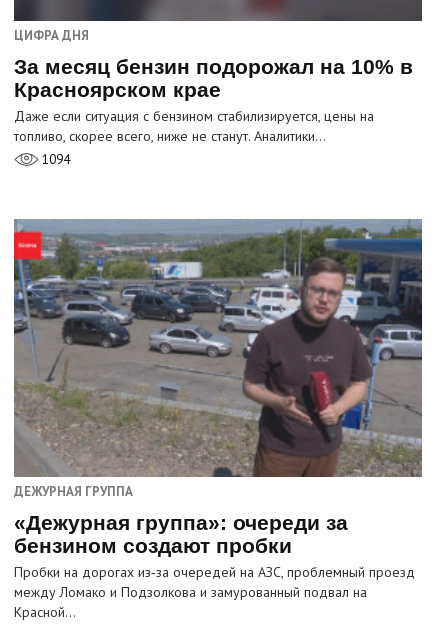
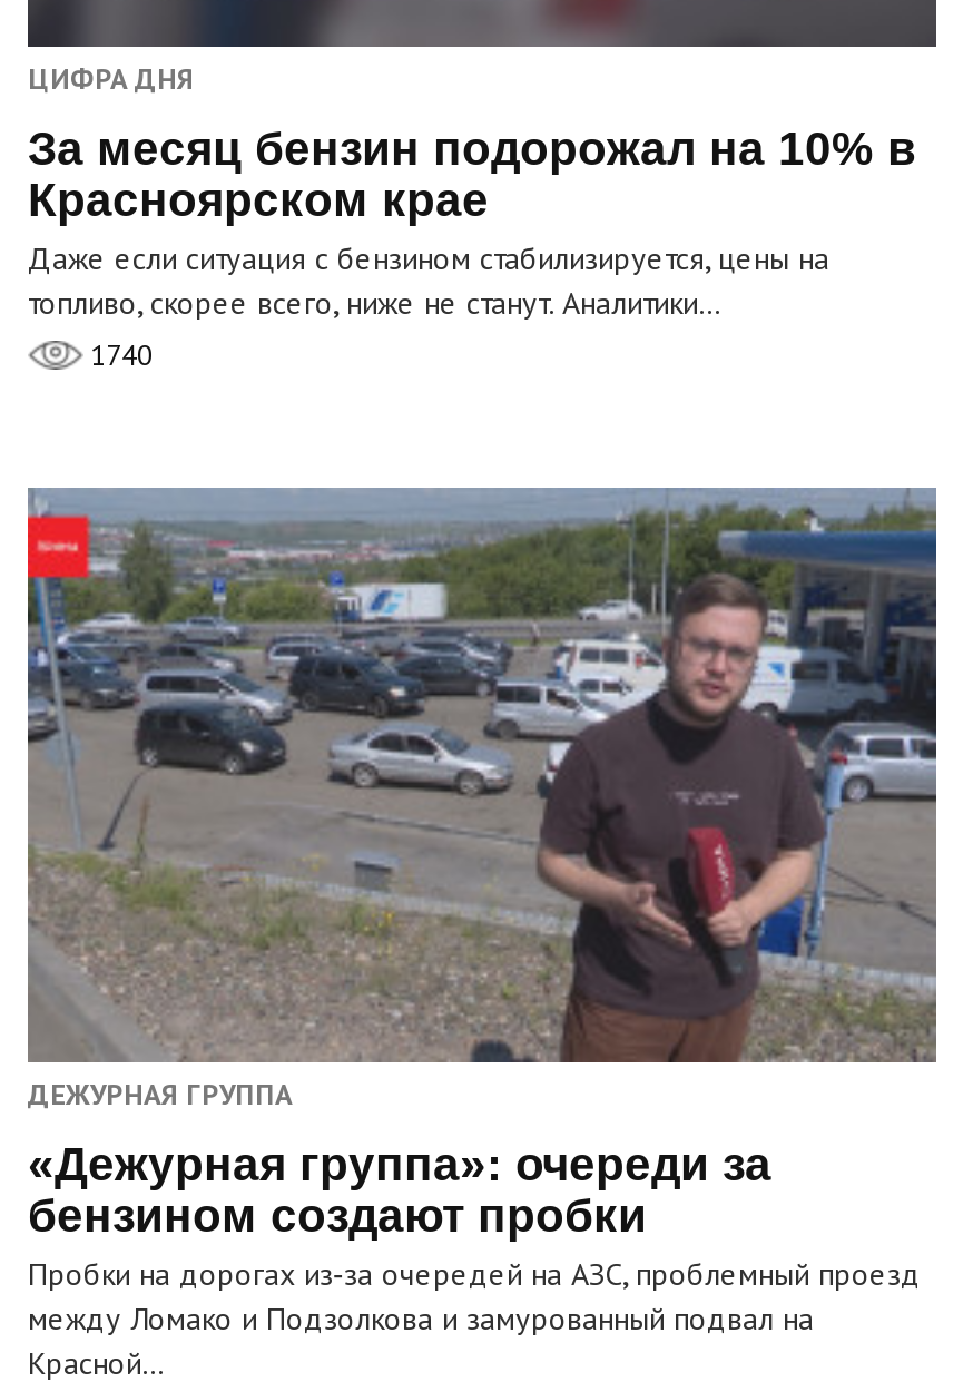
- 1094
+ 1740
